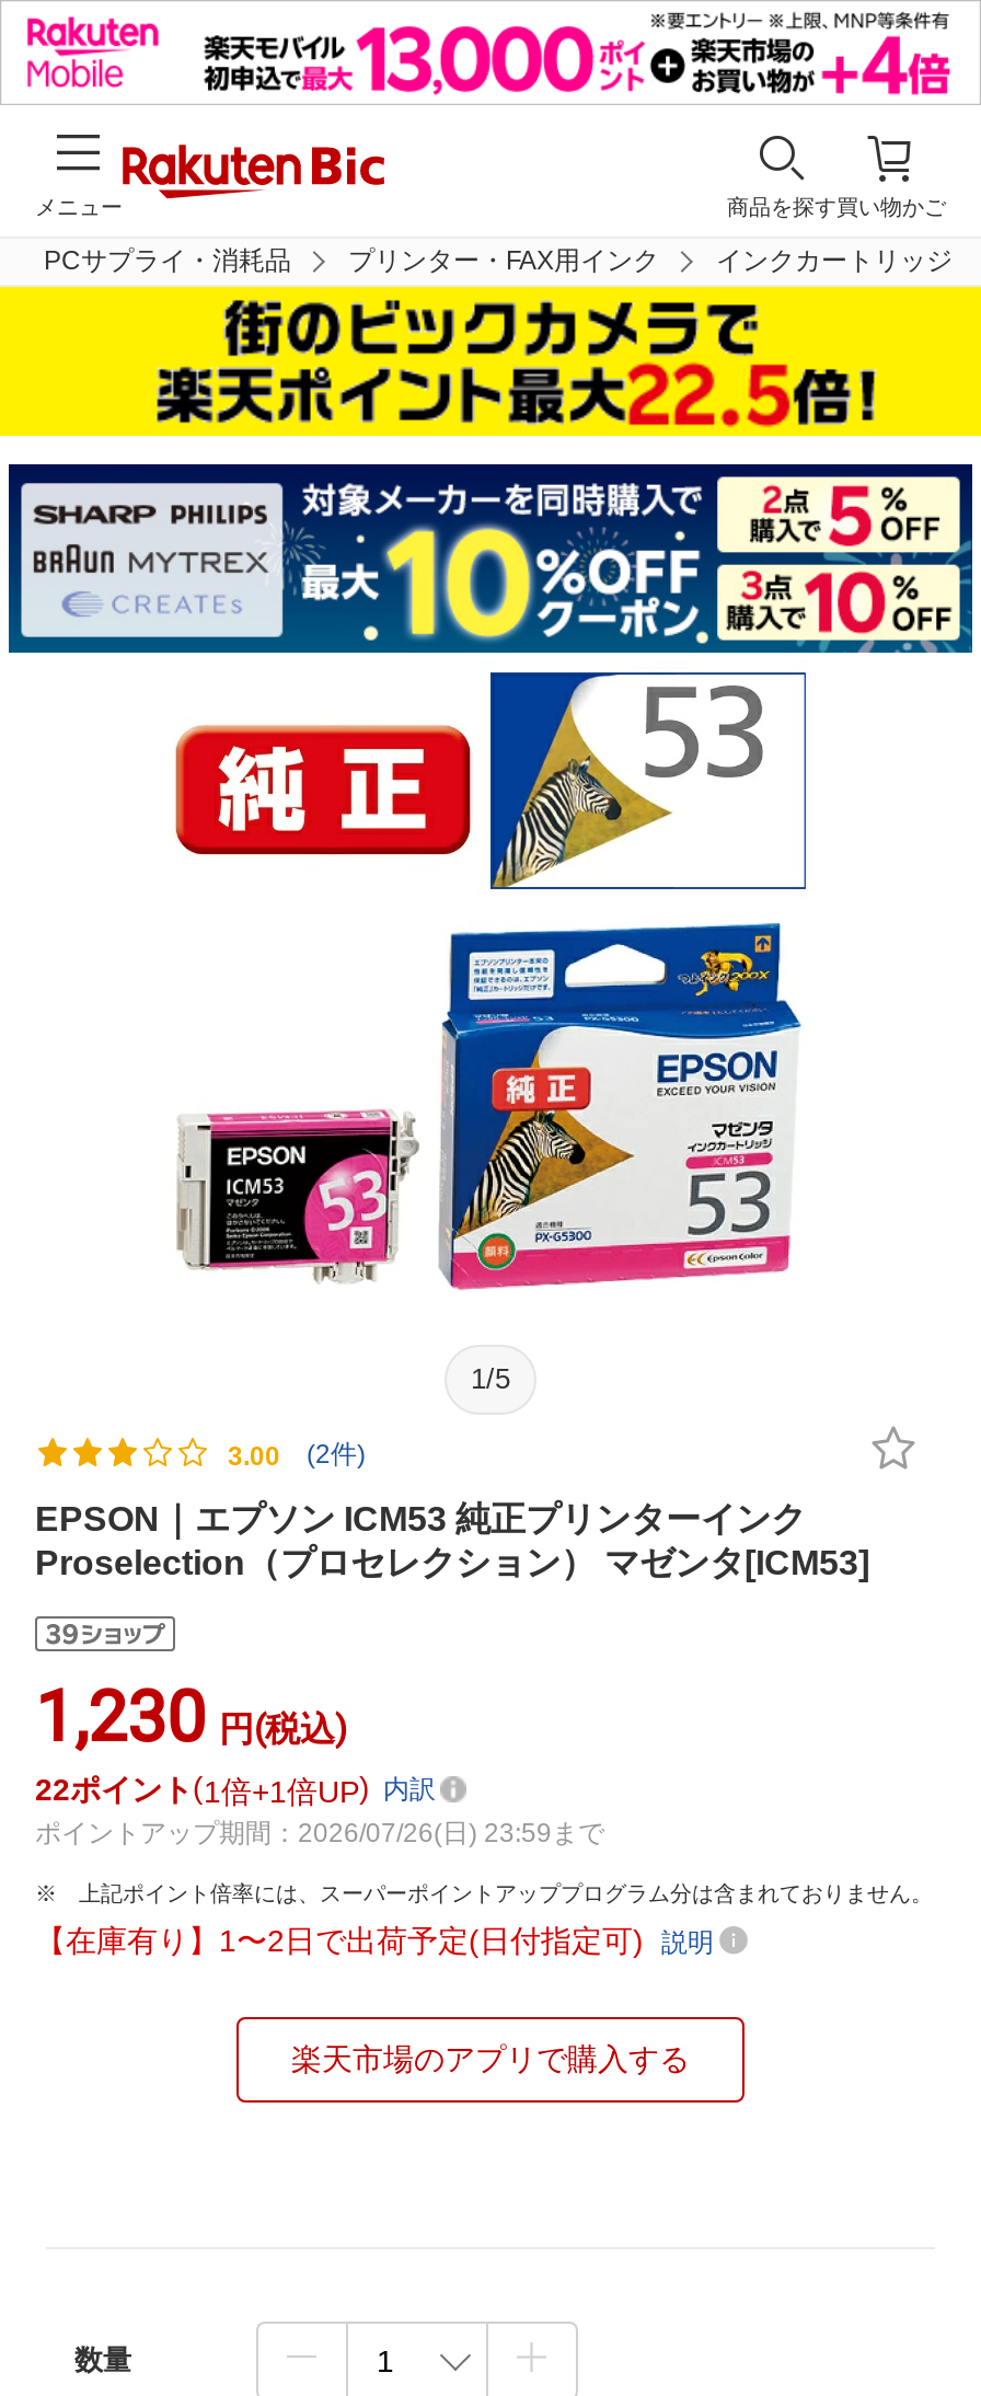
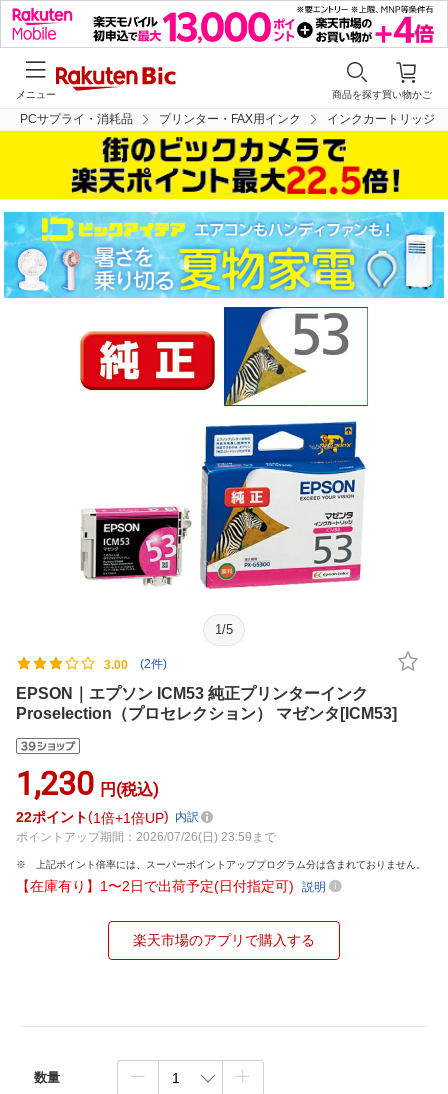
- [image]
+ [image]
